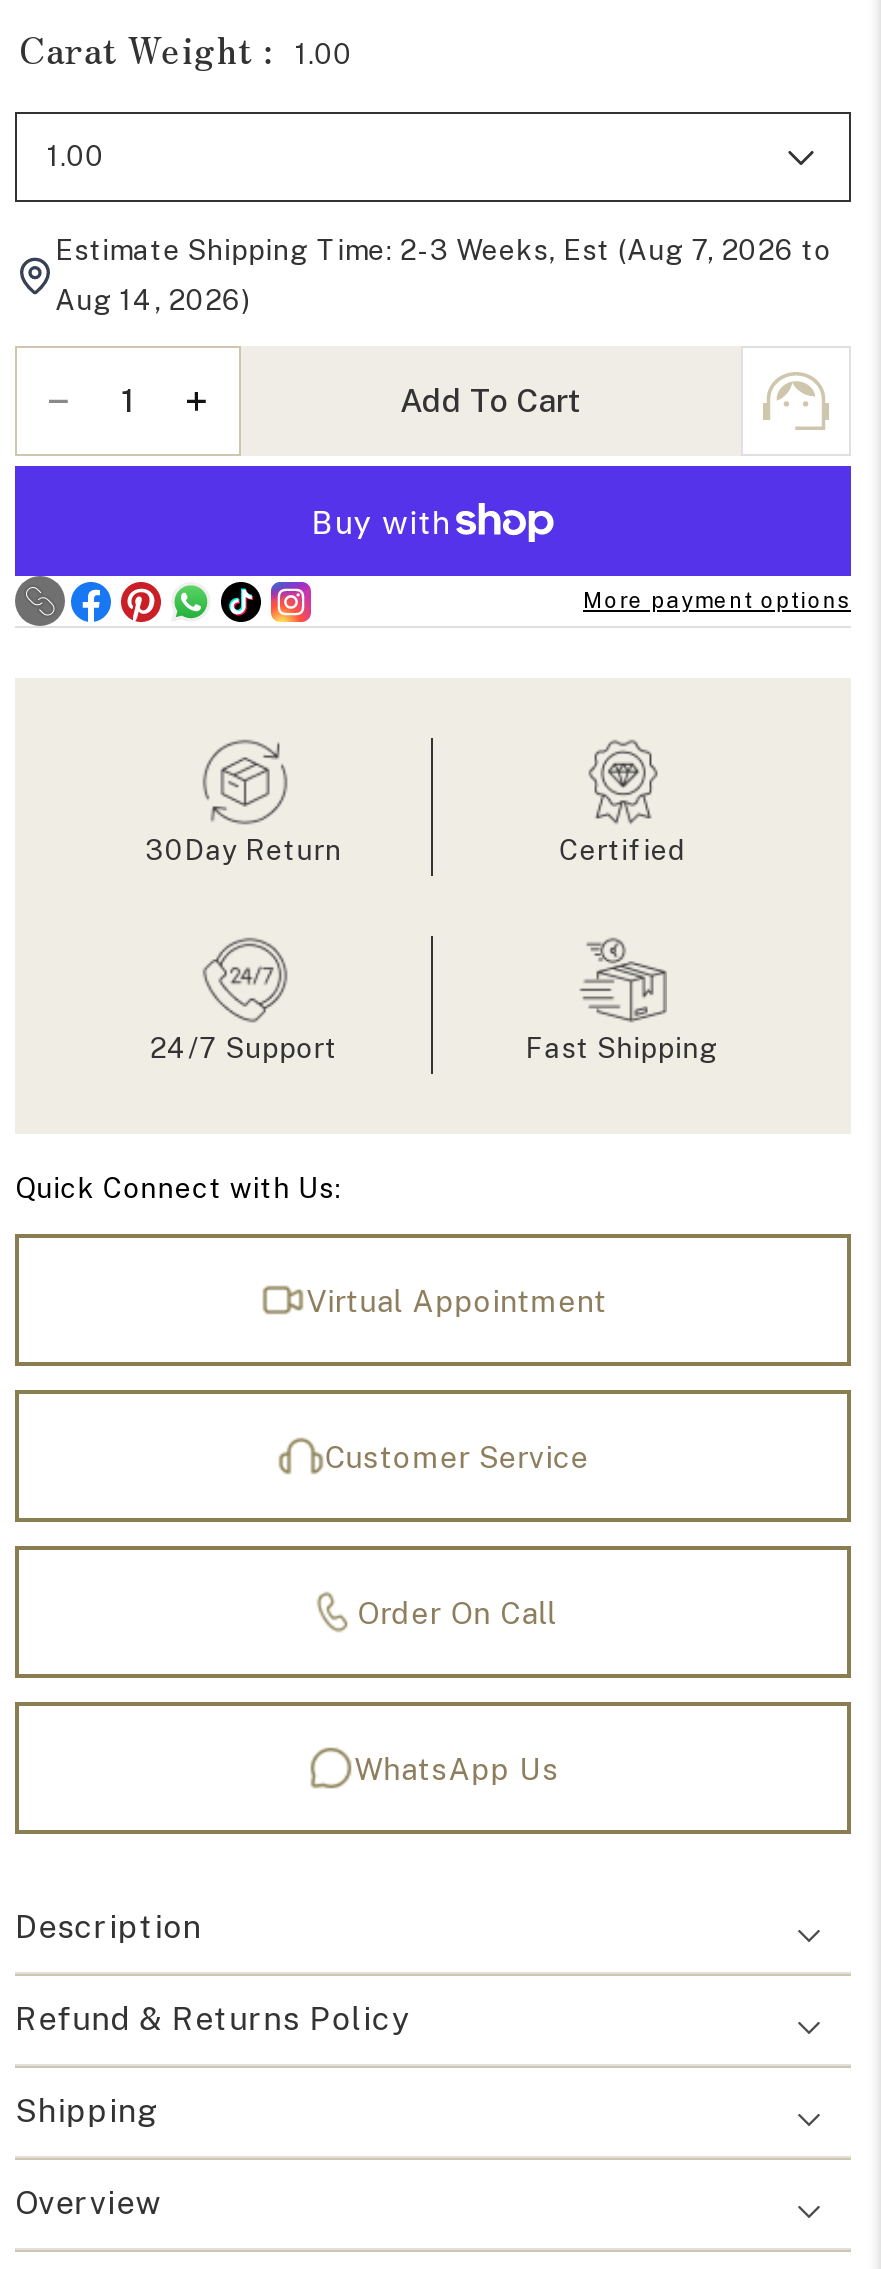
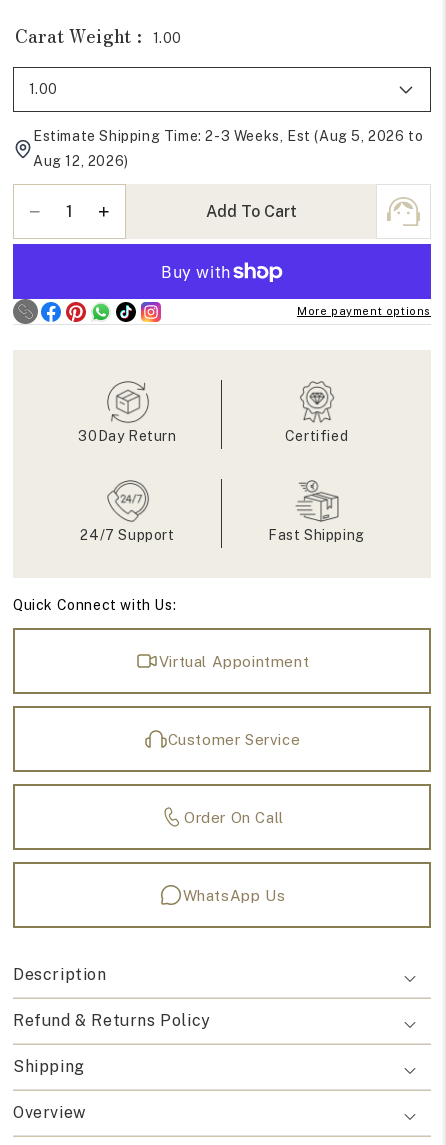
- Estimate Shipping Time: 2-3 Weeks, Est (Aug 7, 2026 to
+ Estimate Shipping Time: 2-3 Weeks, Est (Aug 5, 2026 to

- Aug 14, 2026)
+ Aug 12, 2026)
